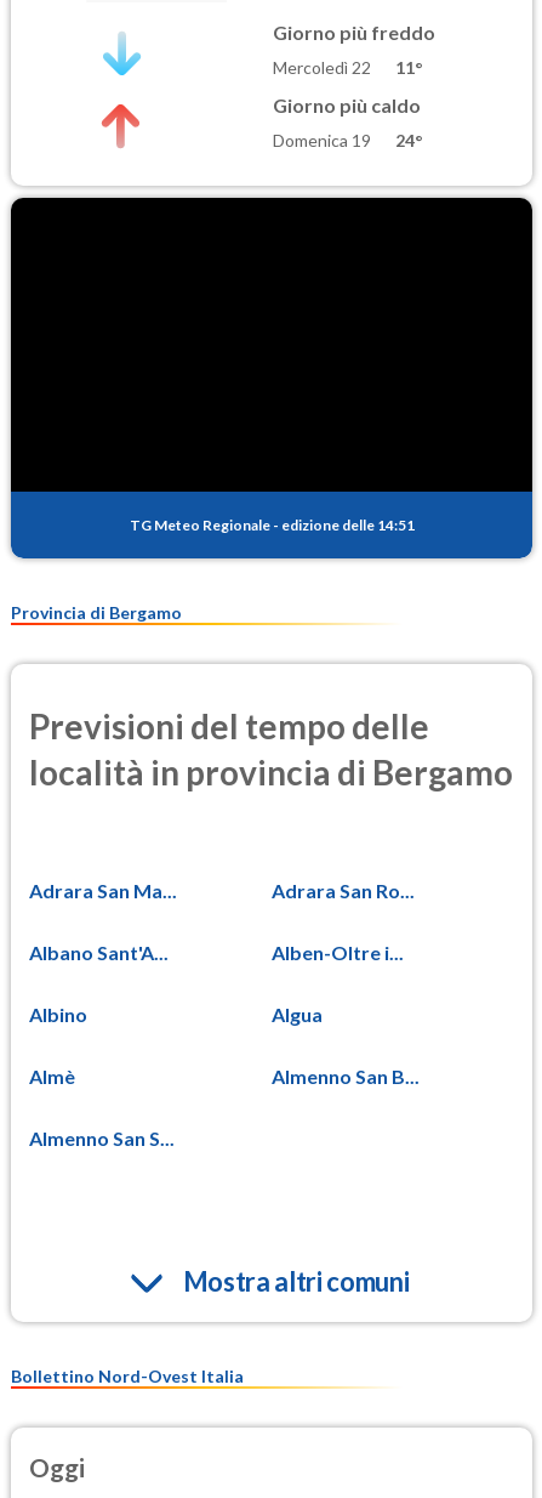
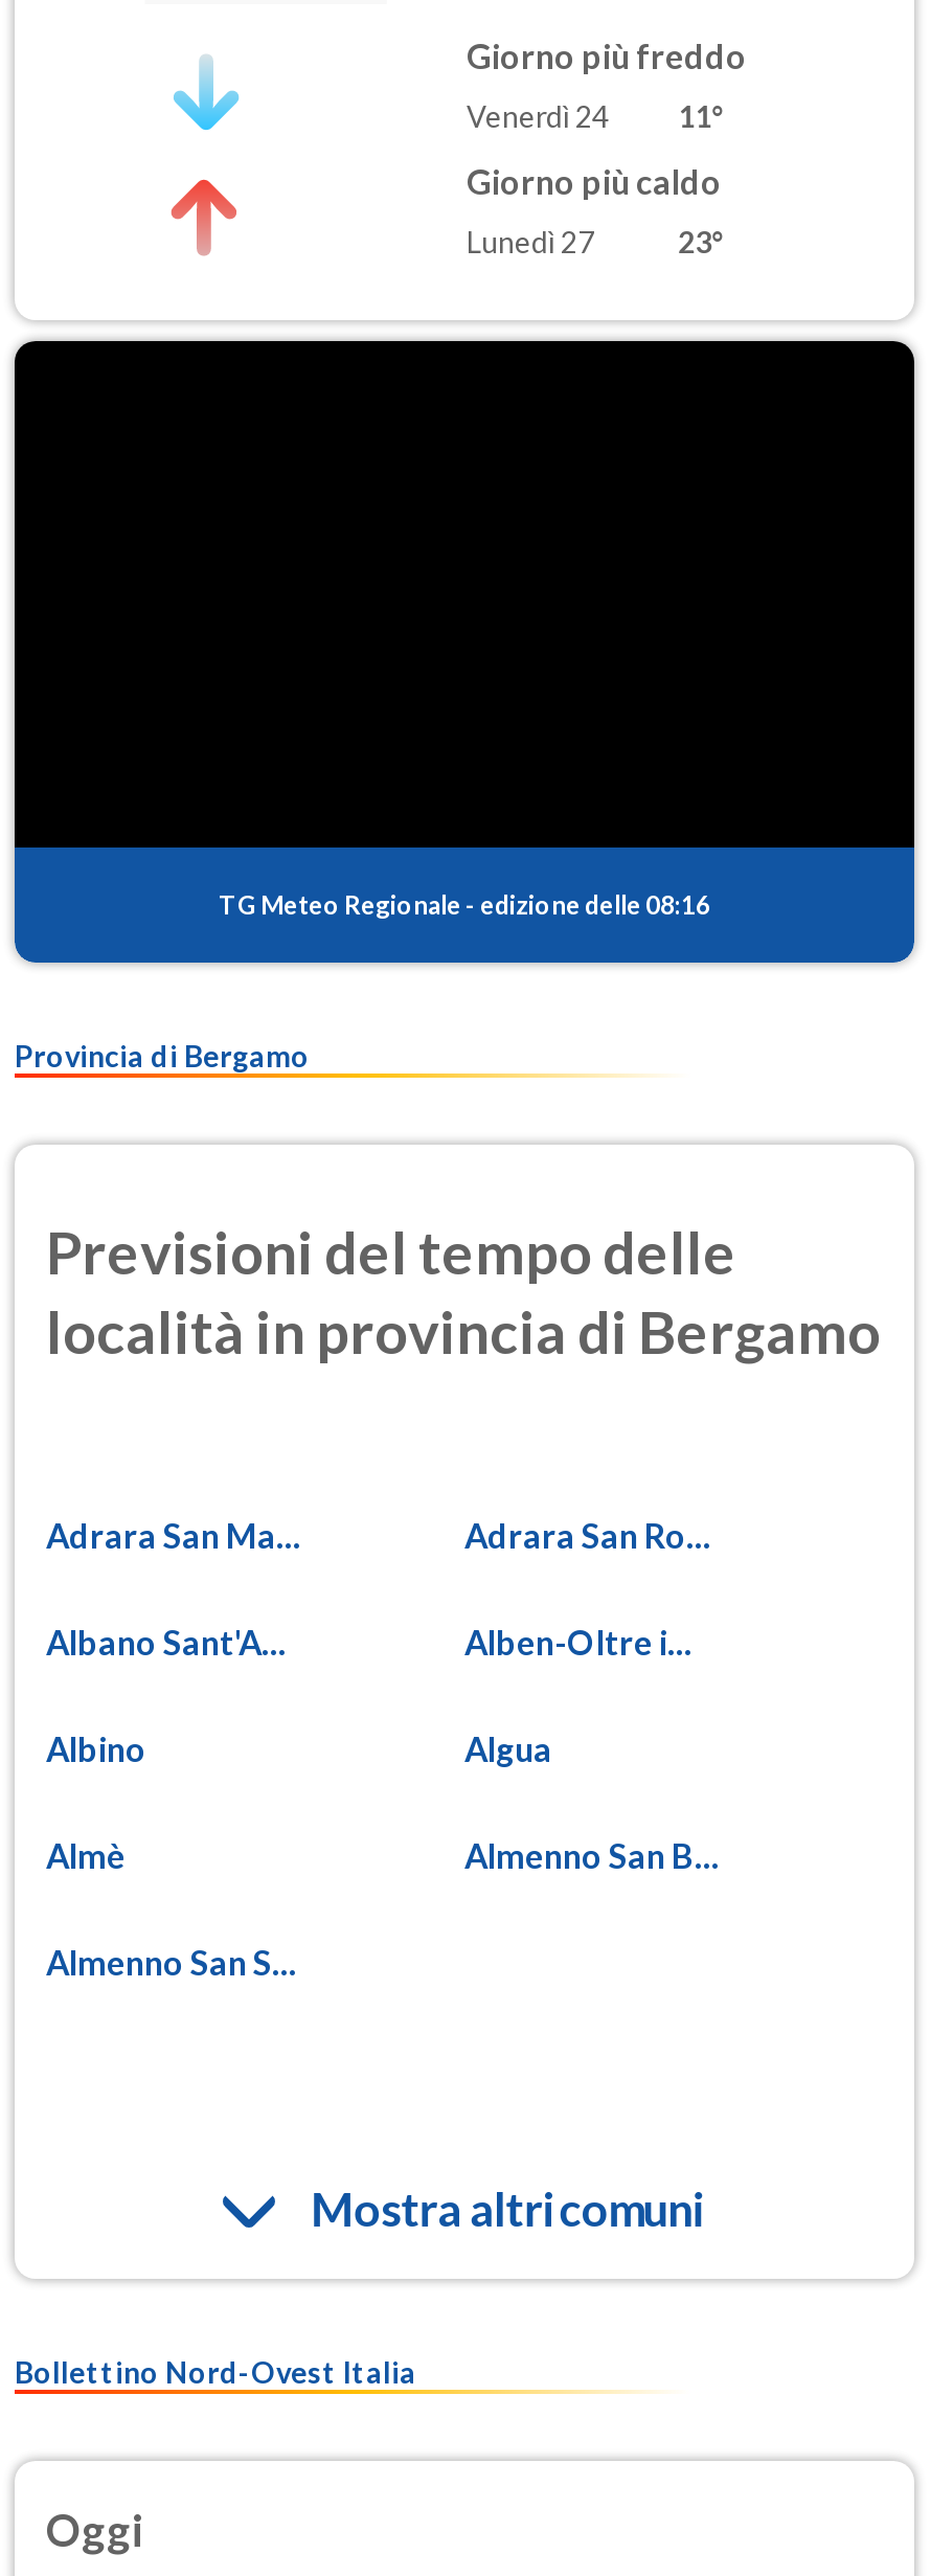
- Mercoledì 22 11°
+ Venerdì 24 11°

- Domenica 19
- 24°
+ Lunedì 27
+ 23°

- TG Meteo Regionale - edizione delle 14:51
+ TG Meteo Regionale - edizione delle 08:16
